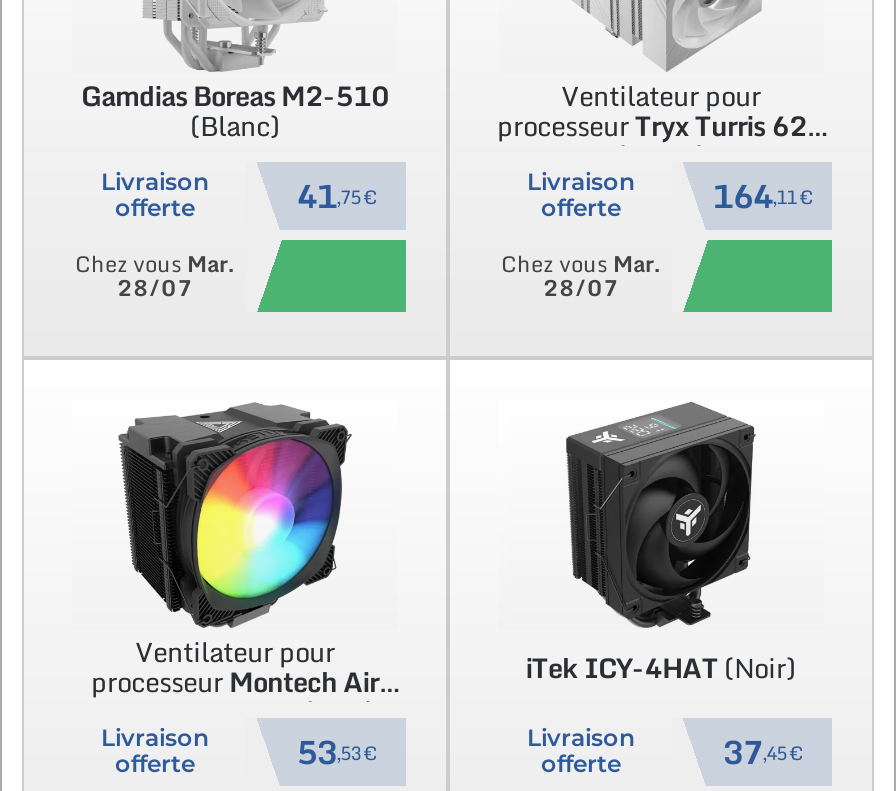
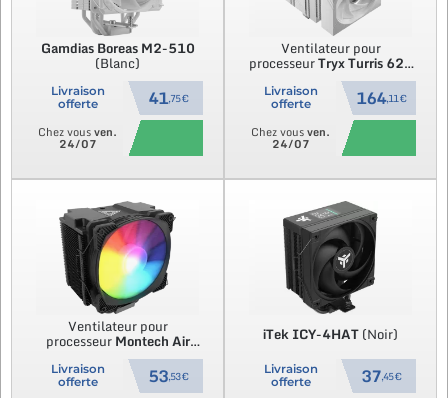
- Chez vous Mar.
+ Chez vous ven.

- Chez vous Mar.
+ Chez vous ven.

- 28/07
+ 24/07

- 28/07
+ 24/07
